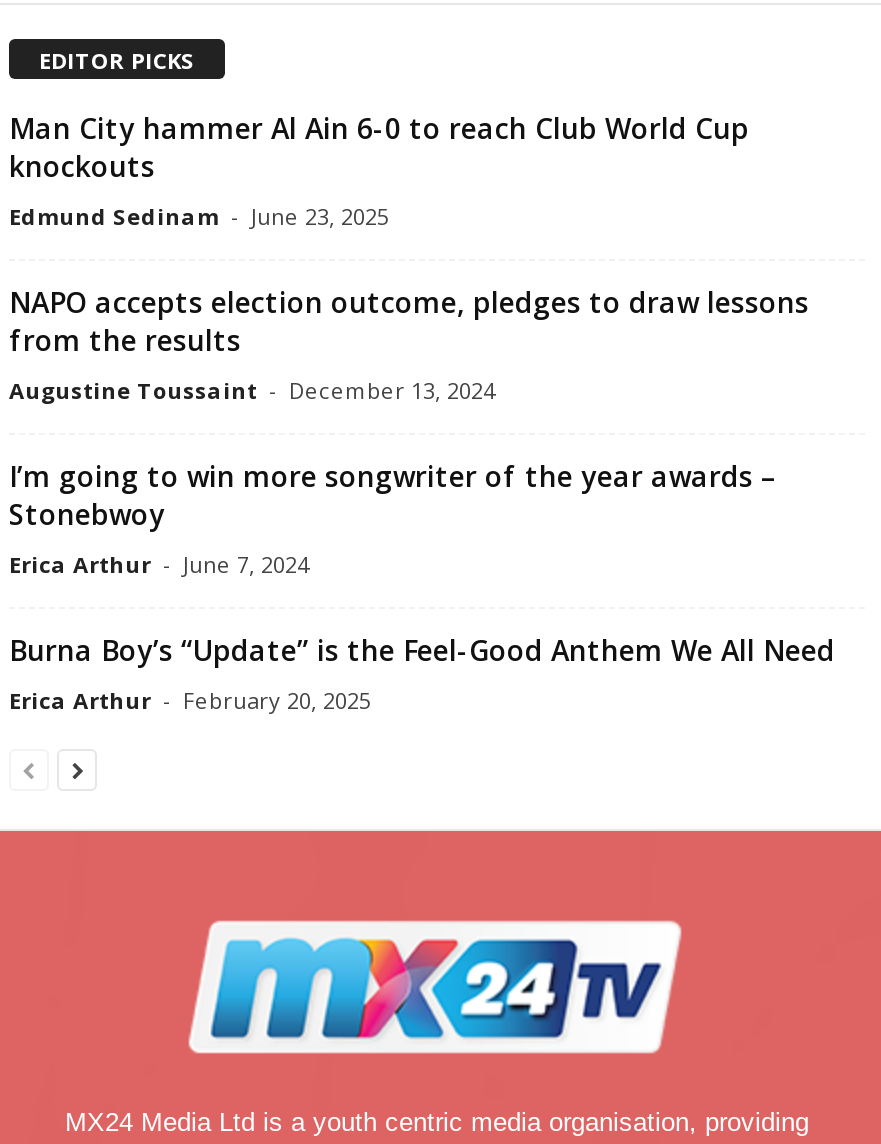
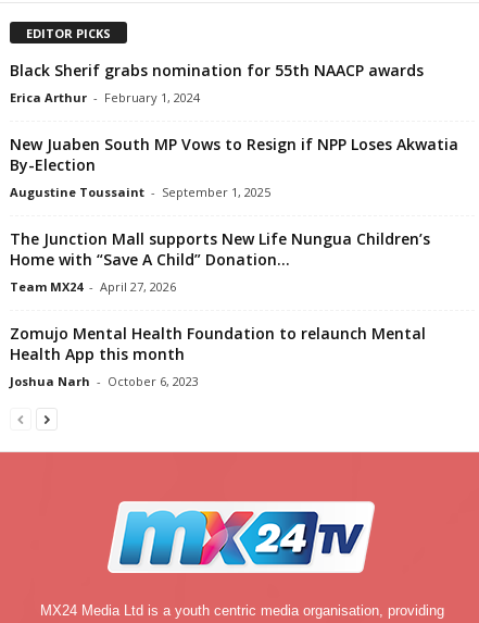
- Man City hammer Al Ain 6-0 to reach Club World Cup
- knockouts
- Edmund Sedinam - June 23, 2025
+ Black Sherif grabs nomination for 55th NAACP awards
+ Erica Arthur - February 1, 2024

- NAPO accepts election outcome, pledges to draw lessons
- from the results
- Augustine Toussaint - December 13, 2024
+ New Juaben South MP Vows to Resign if NPP Loses Akwatia
+ By-Election
+ Augustine Toussaint - September 1, 2025

- I’m going to win more songwriter of the year awards –
- Stonebwoy
- Erica Arthur - June 7, 2024
+ The Junction Mall supports New Life Nungua Children’s
+ Home with “Save A Child” Donation...
+ Team MX24 - April 27, 2026

- Burna Boy’s “Update” is the Feel-Good Anthem We All Need
- Erica Arthur - February 20, 2025
+ Zomujo Mental Health Foundation to relaunch Mental
+ Health App this month
+ Joshua Narh - October 6, 2023
